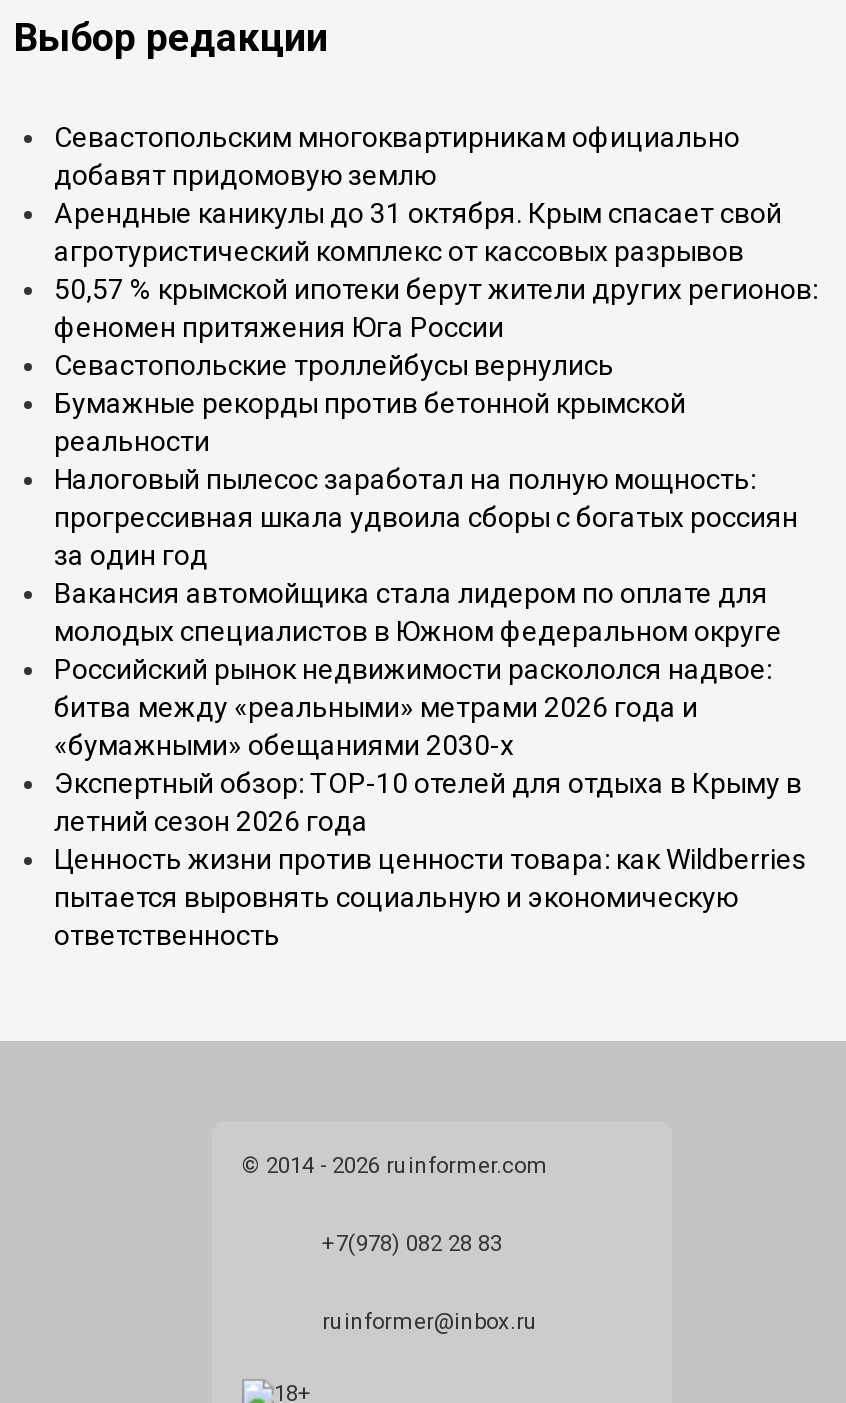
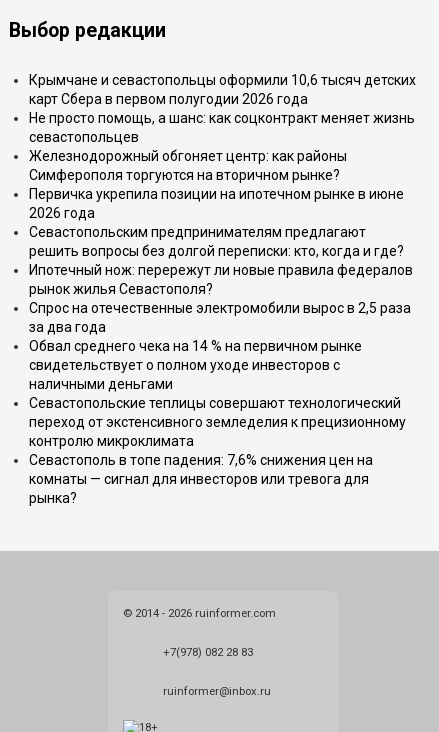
- Севастопольским многоквартирникам официально
- добавят придомовую землю
- Арендные каникулы до 31 октября. Крым спасает свой
- агротуристический комплекс от кассовых разрывов
- 50,57 % крымской ипотеки берут жители других регионов:
- феномен притяжения Юга России
- Севастопольские троллейбусы вернулись
- Бумажные рекорды против бетонной крымской
- реальности
- Налоговый пылесос заработал на полную мощность:
- прогрессивная шкала удвоила сборы с богатых россиян
- за один год
- Вакансия автомойщика стала лидером по оплате для
- молодых специалистов в Южном федеральном округе
- Российский рынок недвижимости раскололся надвое:
- битва между «реальными» метрами 2026 года и
- «бумажными» обещаниями 2030-х
- Экспертный обзор: ТОР-10 отелей для отдыха в Крыму в
- летний сезон 2026 года
- Ценность жизни против ценности товара: как Wildberries
- пытается выровнять социальную и экономическую
- ответственность
+ Крымчане и севастопольцы оформили 10,6 тысяч детских
+ карт Сбера в первом полугодии 2026 года
+ Не просто помощь, а шанс: как соцконтракт меняет жизнь
+ севастопольцев
+ Железнодорожный обгоняет центр: как районы
+ Симферополя торгуются на вторичном рынке?
+ Первичка укрепила позиции на ипотечном рынке в июне
+ 2026 года
+ Севастопольским предпринимателям предлагают
+ решить вопросы без долгой переписки: кто, когда и где?
+ Ипотечный нож: перережут ли новые правила федералов
+ рынок жилья Севастополя?
+ Cпрос на отечественные электромобили вырос в 2,5 раза
+ за два года
+ Обвал среднего чека на 14 % на первичном рынке
+ свидетельствует о полном уходе инвесторов с
+ наличными деньгами
+ Севастопольские теплицы совершают технологический
+ переход от экстенсивного земледелия к прецизионному
+ контролю микроклимата
+ Севастополь в топе падения: 7,6% снижения цен на
+ комнаты — сигнал для инвесторов или тревога для
+ рынка?
